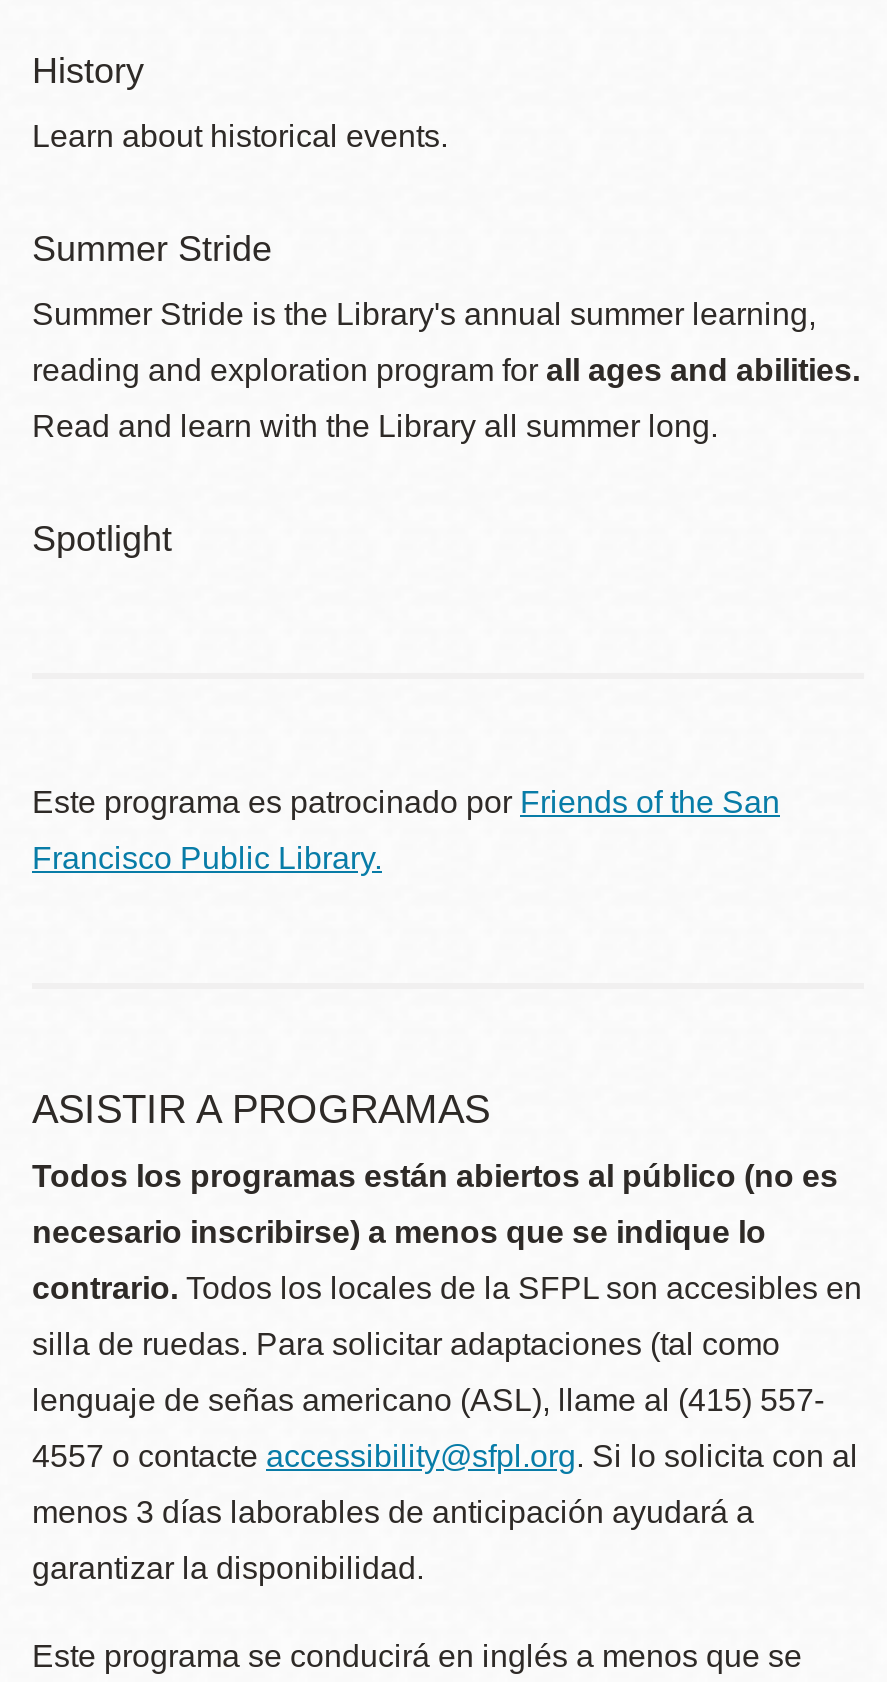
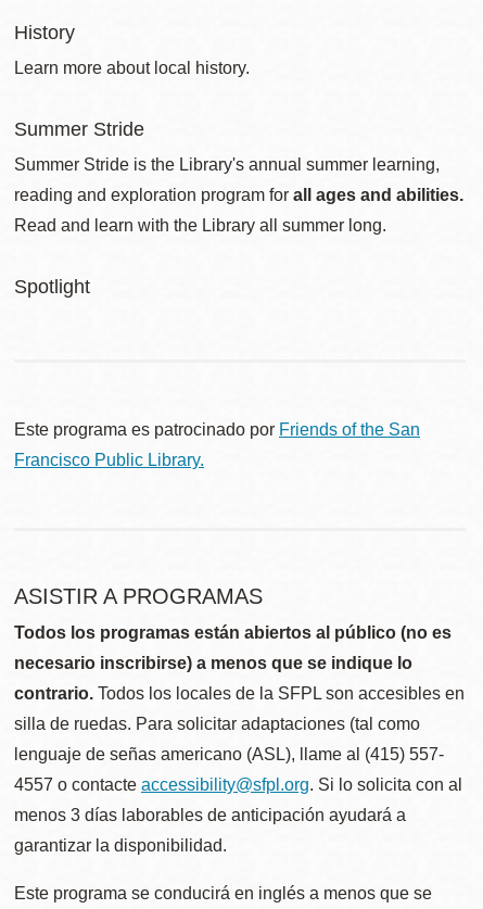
- Learn about historical events.
+ Learn more about local history.
